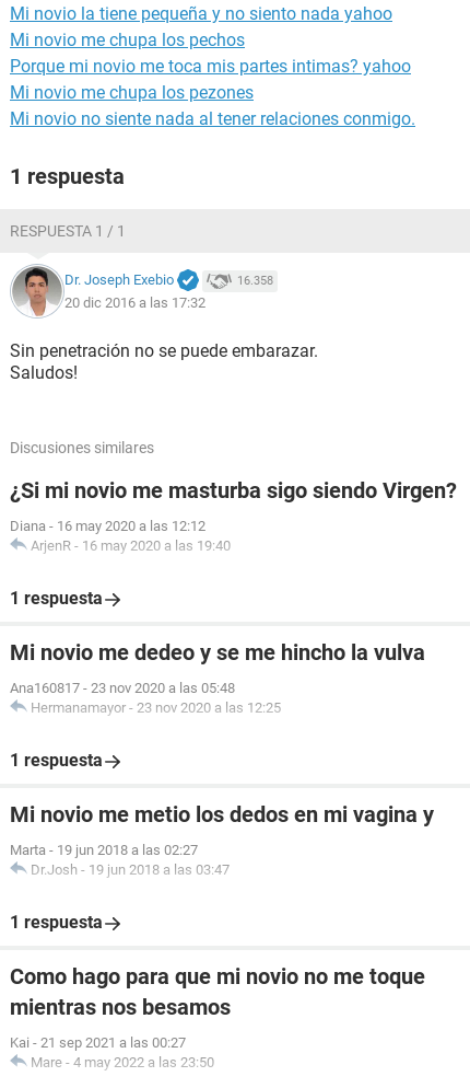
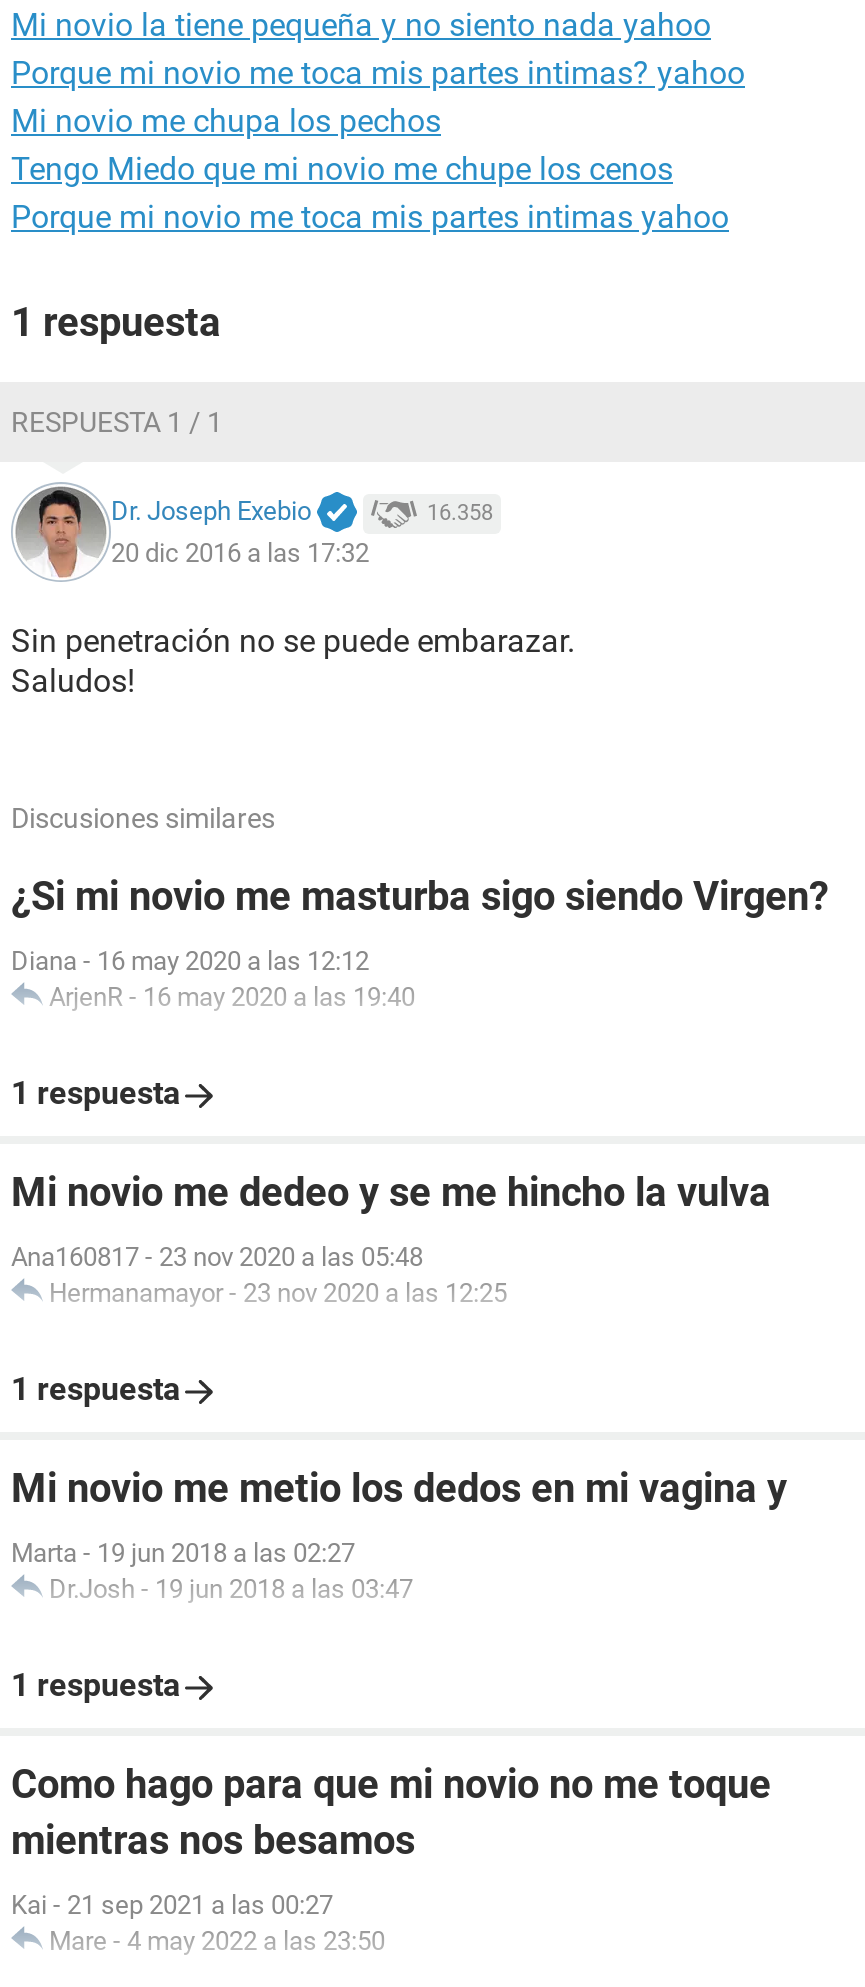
moved down: Mi novio me chupa los pechos

moved up: Porque mi novio me toca mis partes intimas? yahoo

- Mi novio me chupa los pezones
- Mi novio no siente nada al tener relaciones conmigo.
+ Tengo Miedo que mi novio me chupe los cenos
+ Porque mi novio me toca mis partes intimas yahoo
